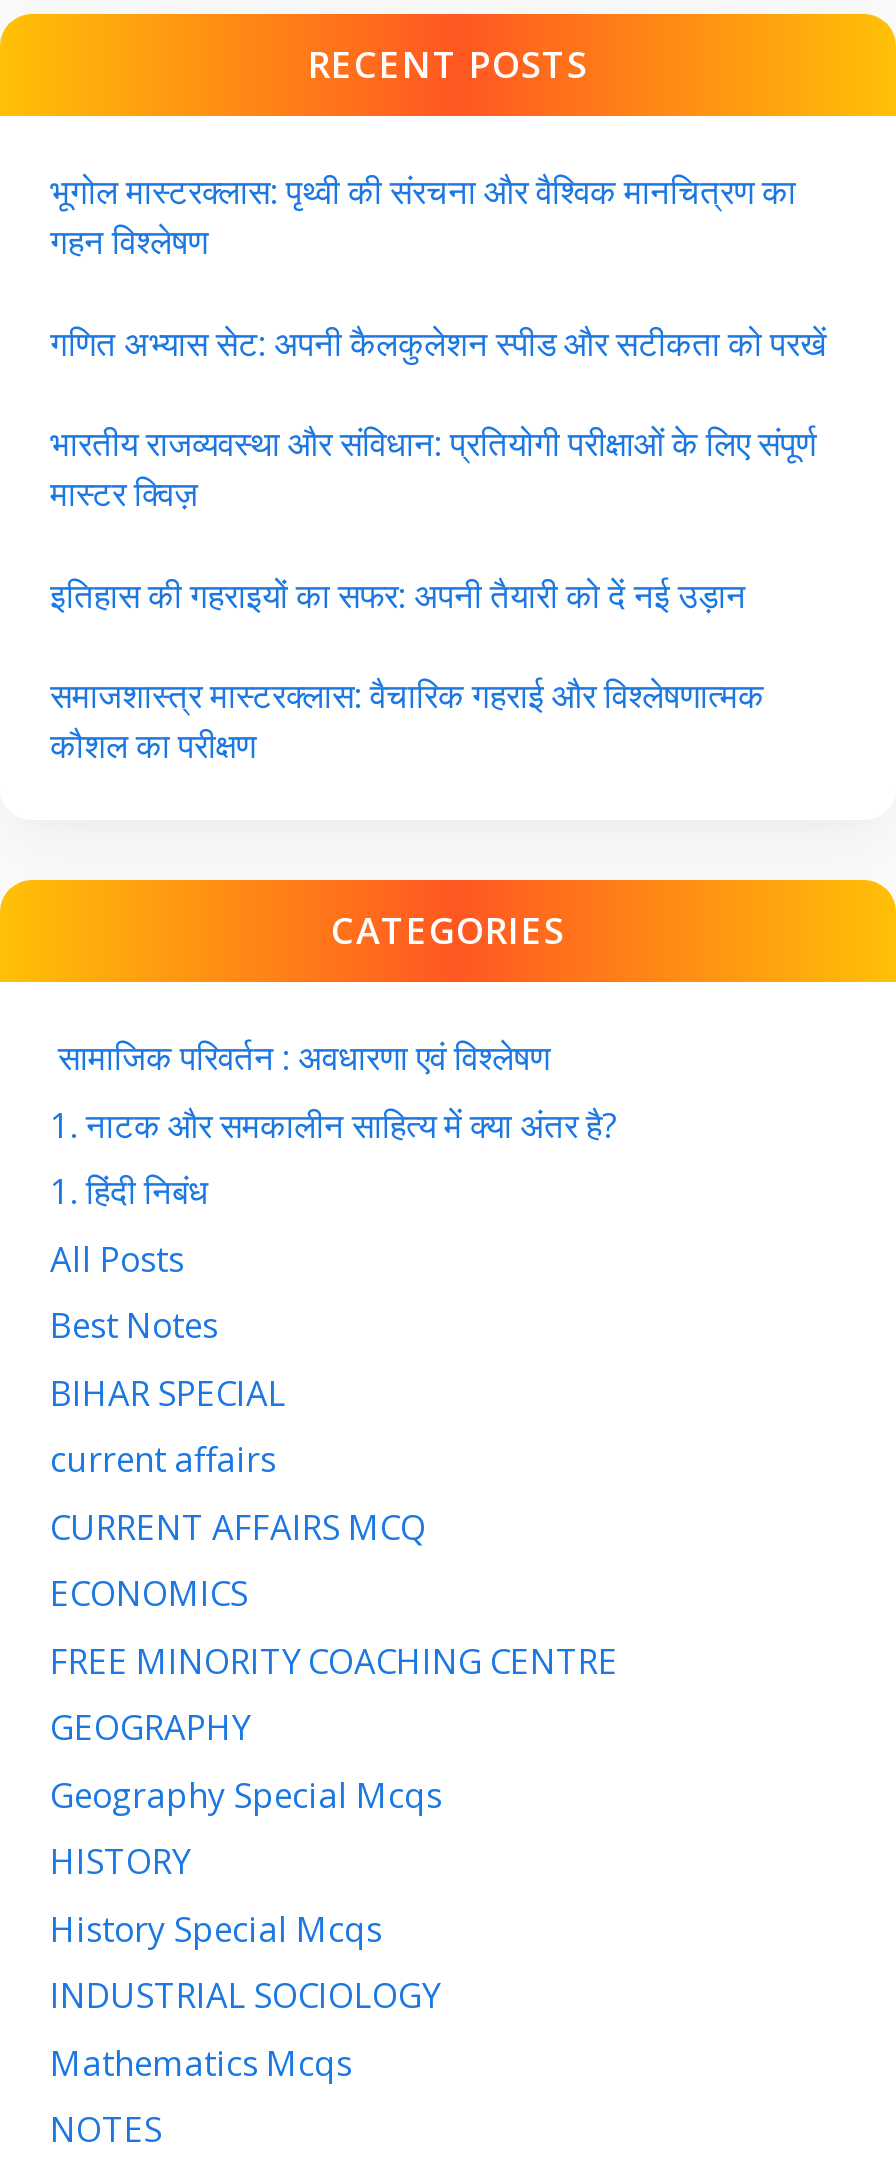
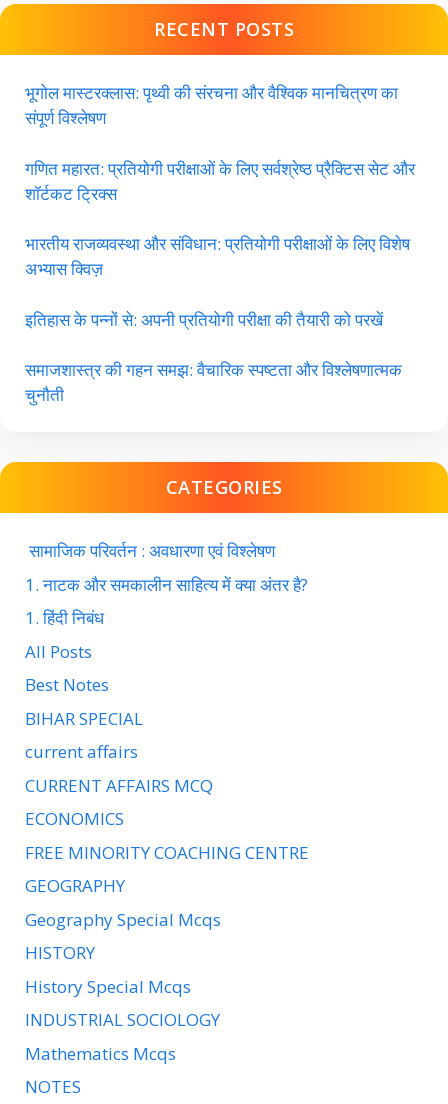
- गहन विश्लेषण
+ संपूर्ण विश्लेषण

- गणित अभ्यास सेट: अपनी कैलकुलेशन स्पीड और सटीकता को परखें
+ गणित महारत: प्रतियोगी परीक्षाओं के लिए सर्वश्रेष्ठ प्रैक्टिस सेट और
+ शॉर्टकट ट्रिक्स

- भारतीय राजव्यवस्था और संविधान: प्रतियोगी परीक्षाओं के लिए संपूर्ण
- मास्टर क्विज़
+ भारतीय राजव्यवस्था और संविधान: प्रतियोगी परीक्षाओं के लिए विशेष
+ अभ्यास क्विज़

- इतिहास की गहराइयों का सफर: अपनी तैयारी को दें नई उड़ान
+ इतिहास के पन्नों से: अपनी प्रतियोगी परीक्षा की तैयारी को परखें

- समाजशास्त्र मास्टरक्लास: वैचारिक गहराई और विश्लेषणात्मक
- कौशल का परीक्षण
+ समाजशास्त्र की गहन समझ: वैचारिक स्पष्टता और विश्लेषणात्मक
+ चुनौती
